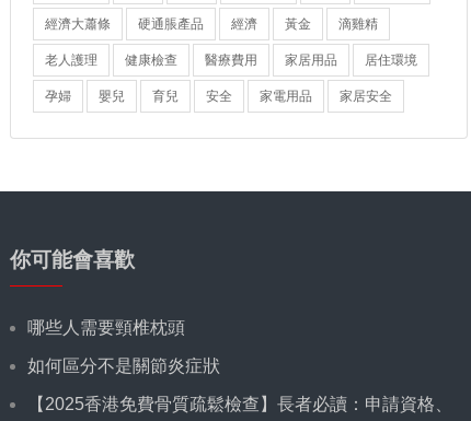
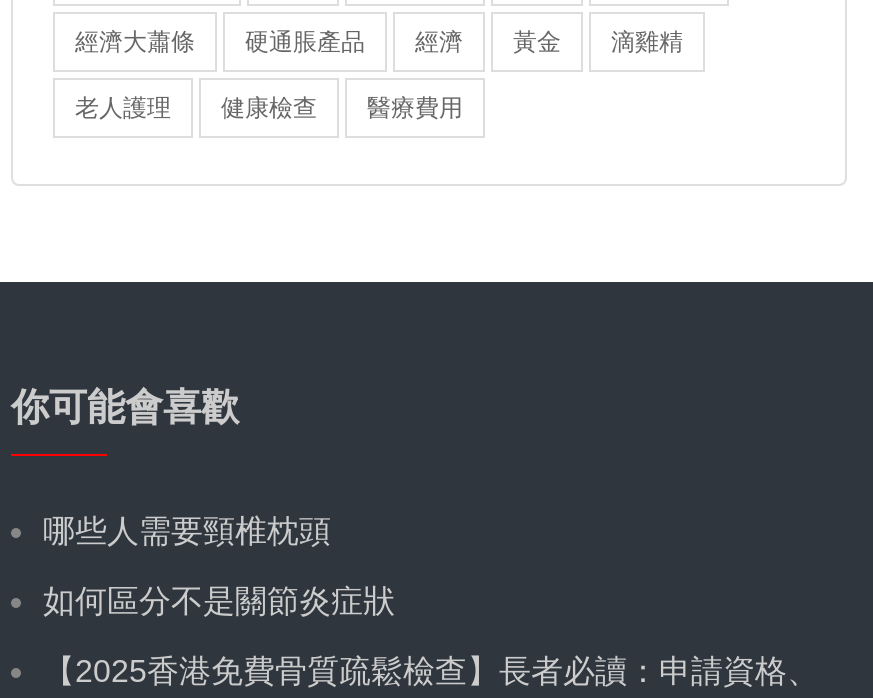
- 家居用品
- 居住環境
- 孕婦
- 嬰兒
- 育兒
- 安全
- 家電用品
- 家居安全
